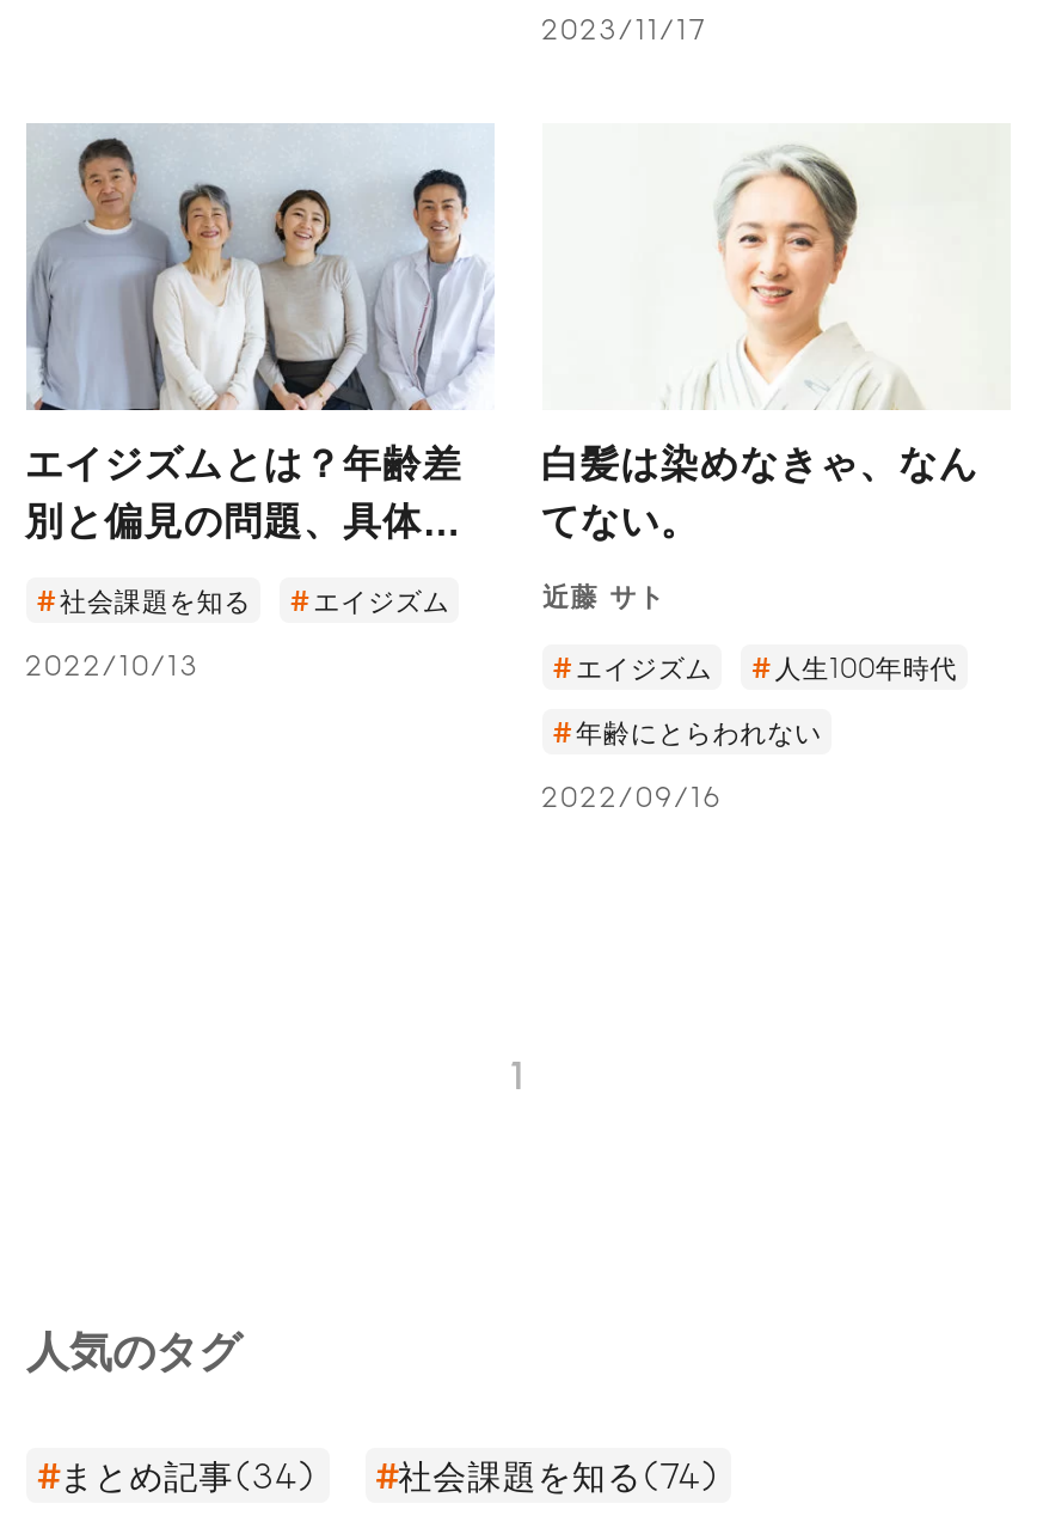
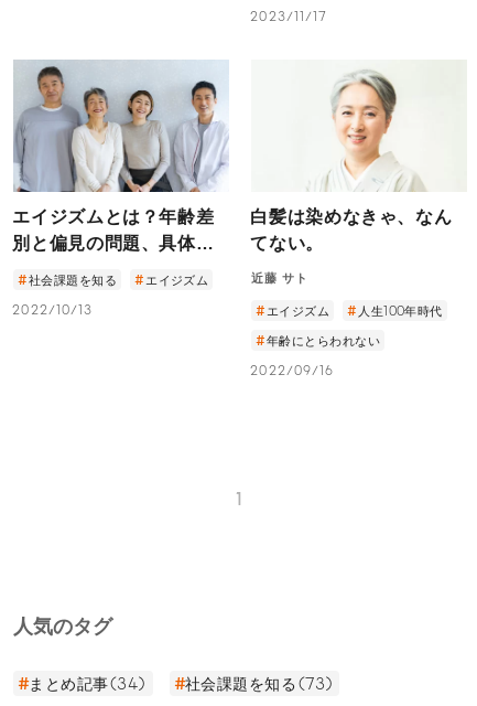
- 社会課題を知る(74)
+ 社会課題を知る(73)
